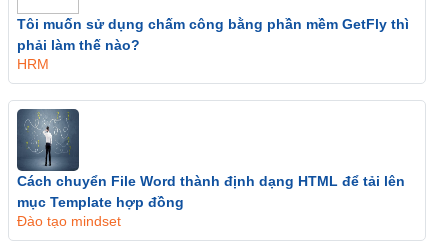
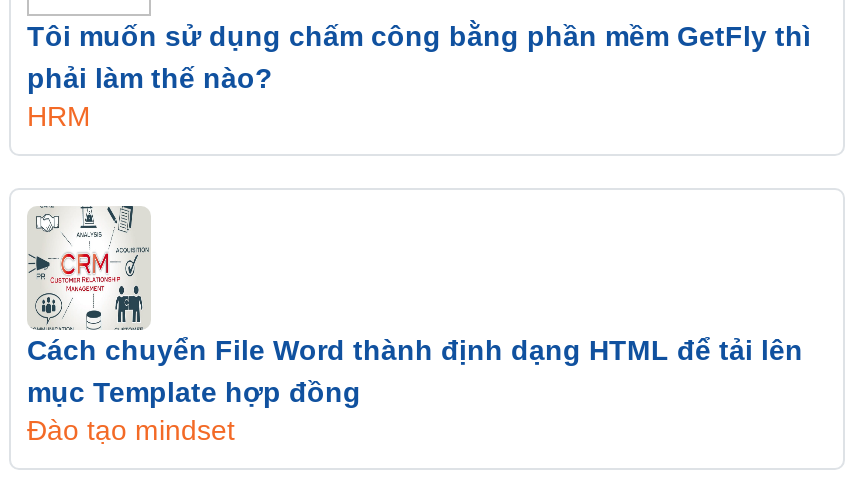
- [image]
+ [image]
